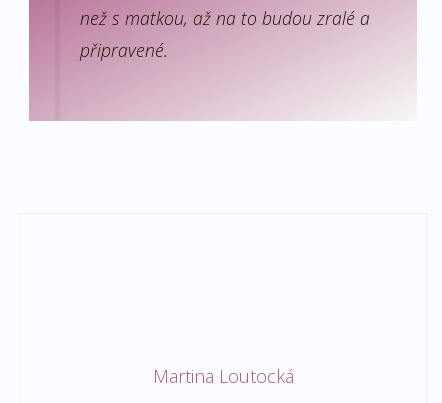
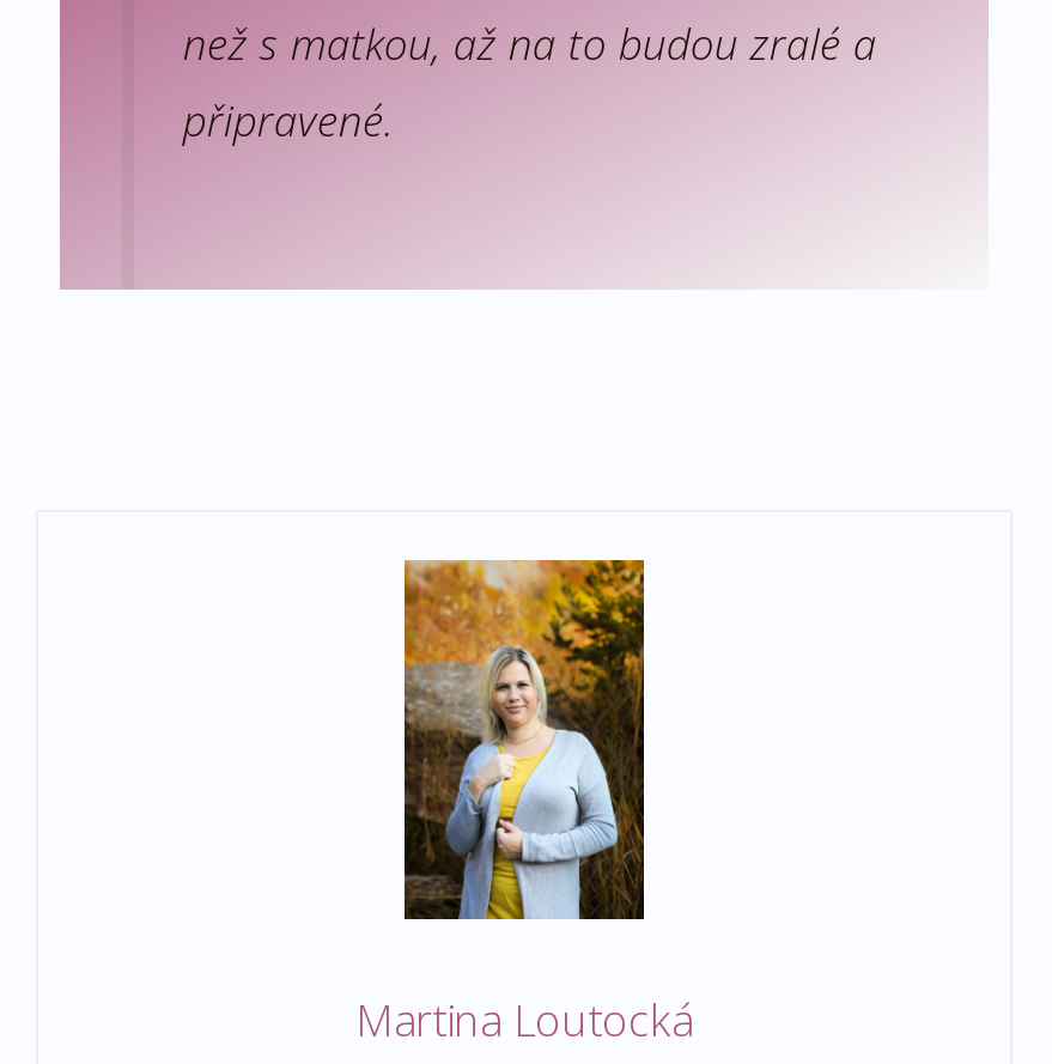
+ [image]
